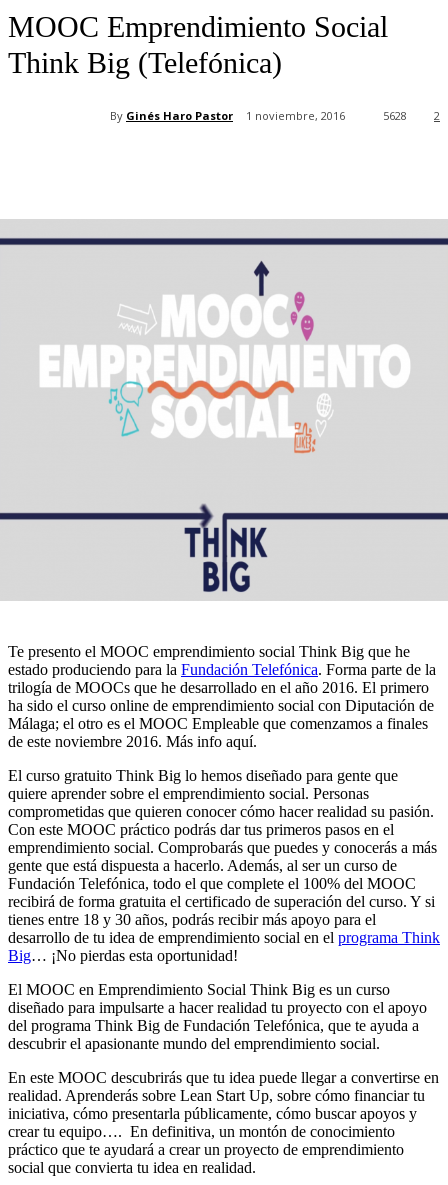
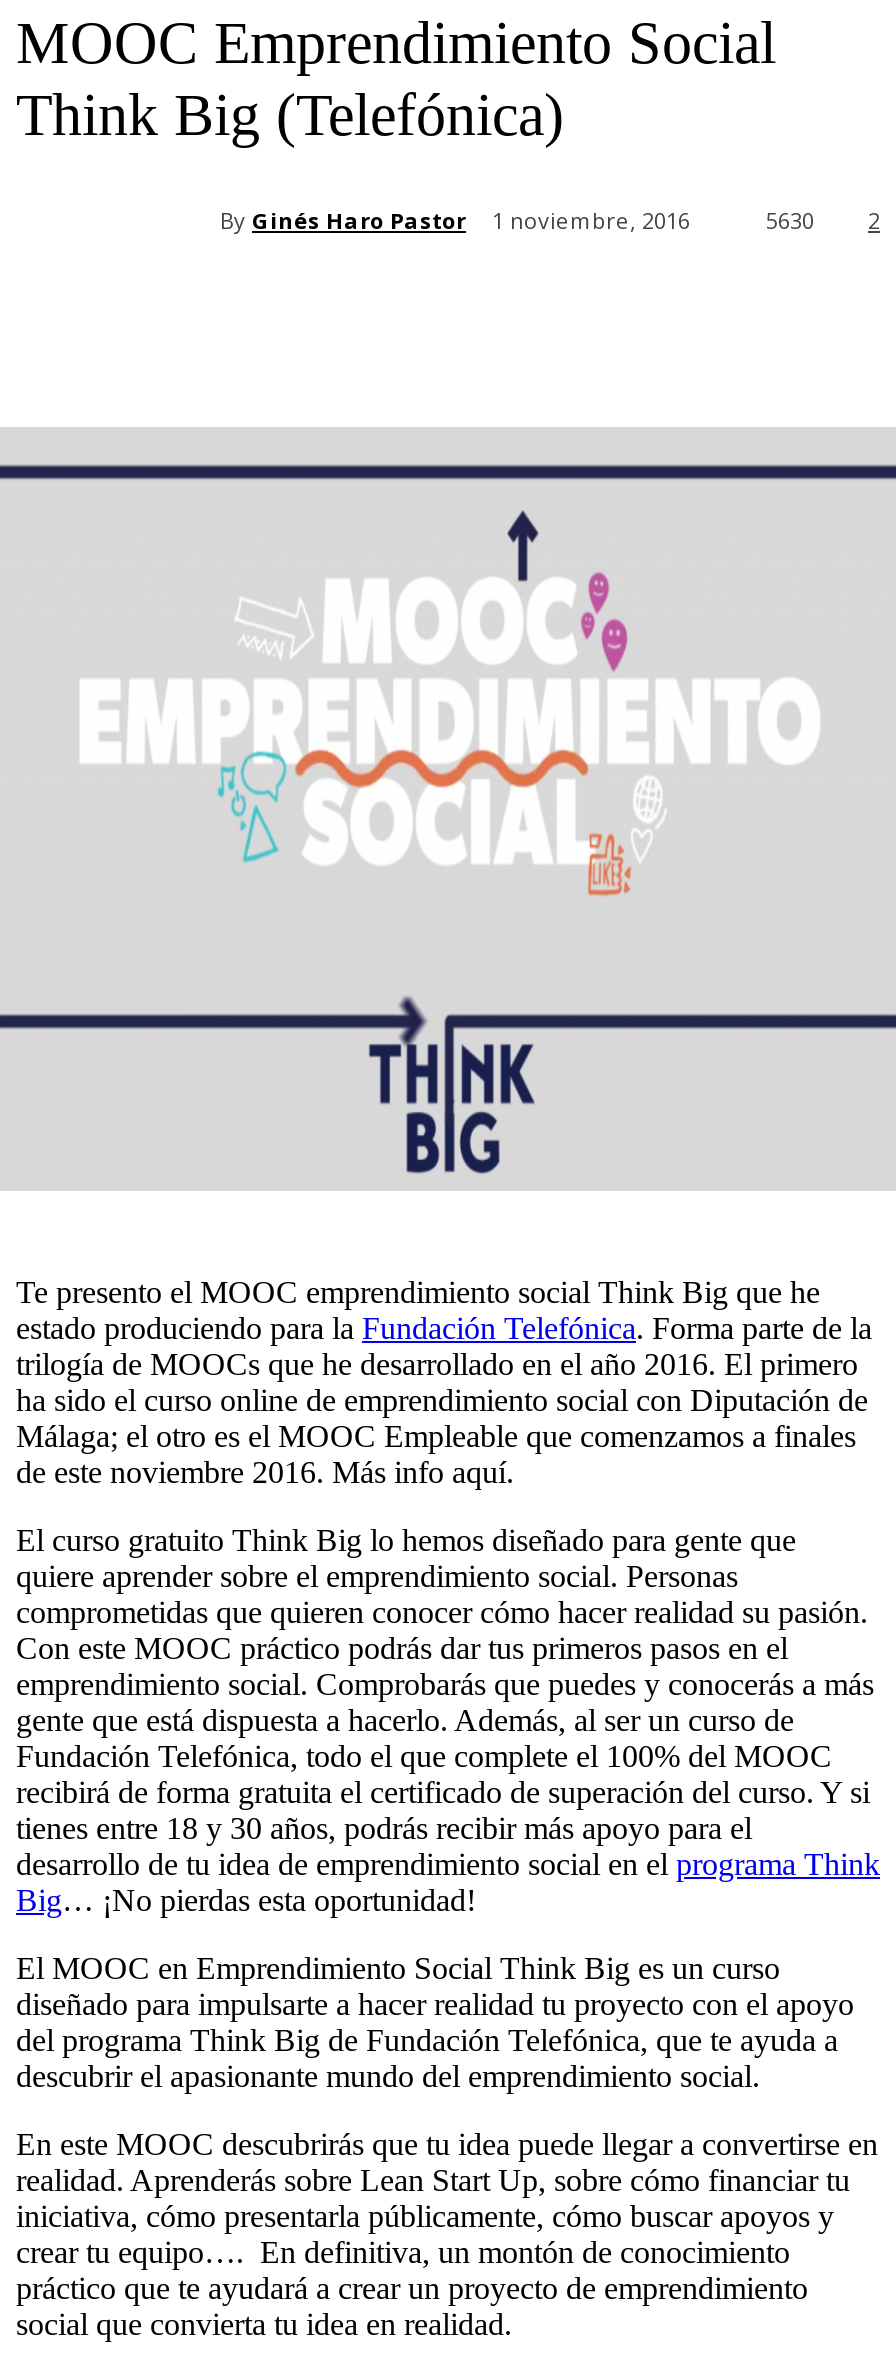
- 5628 2
+ 5630 2
